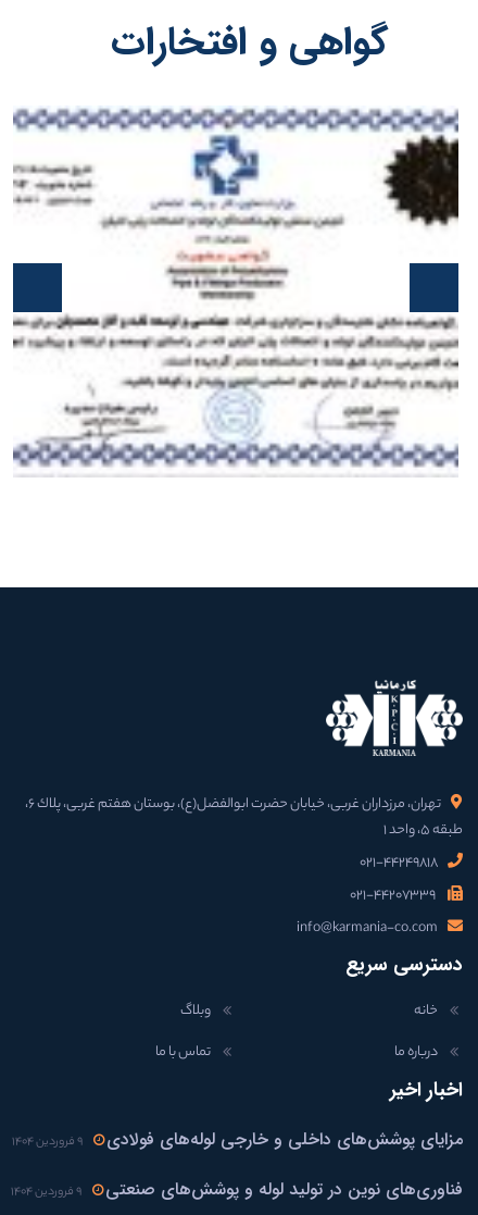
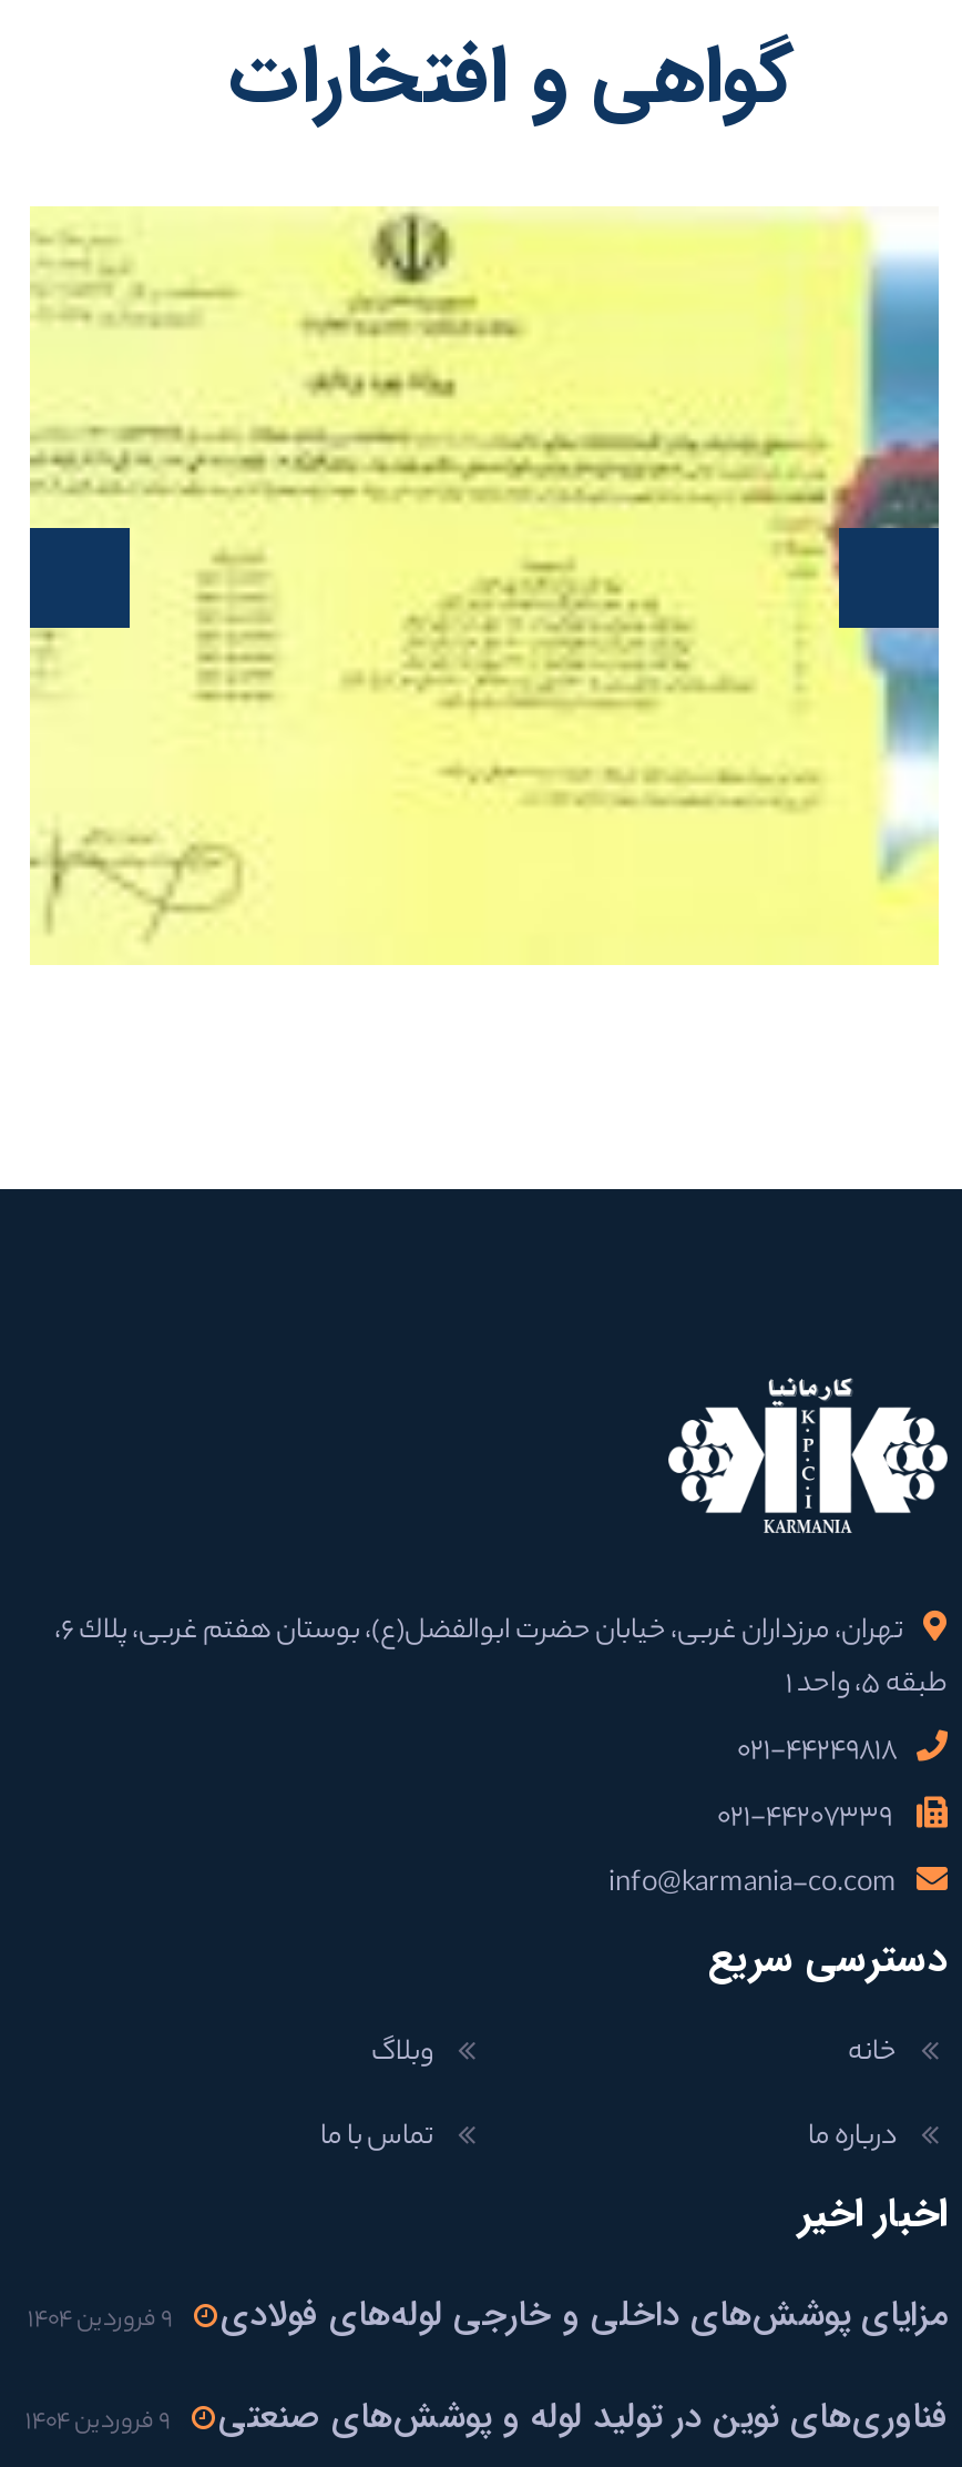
- [image]
+ [image]
